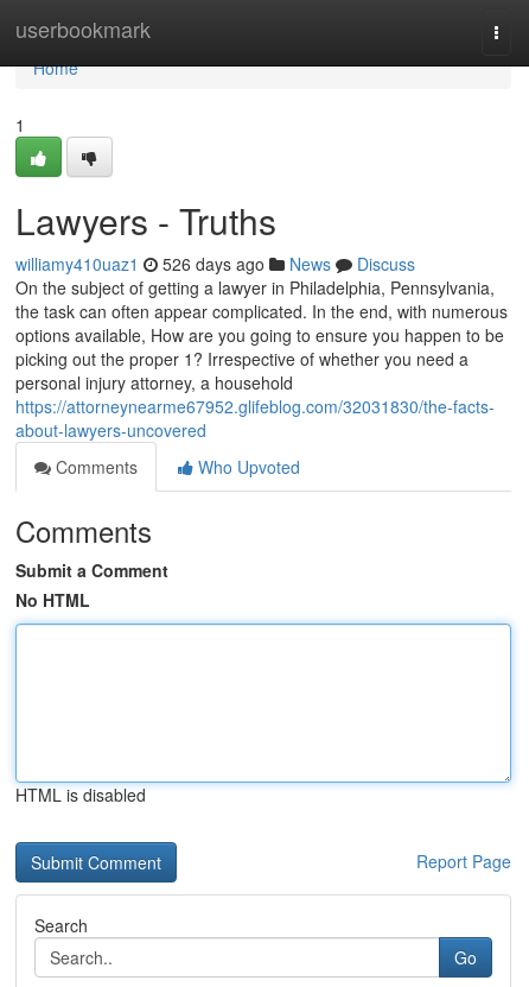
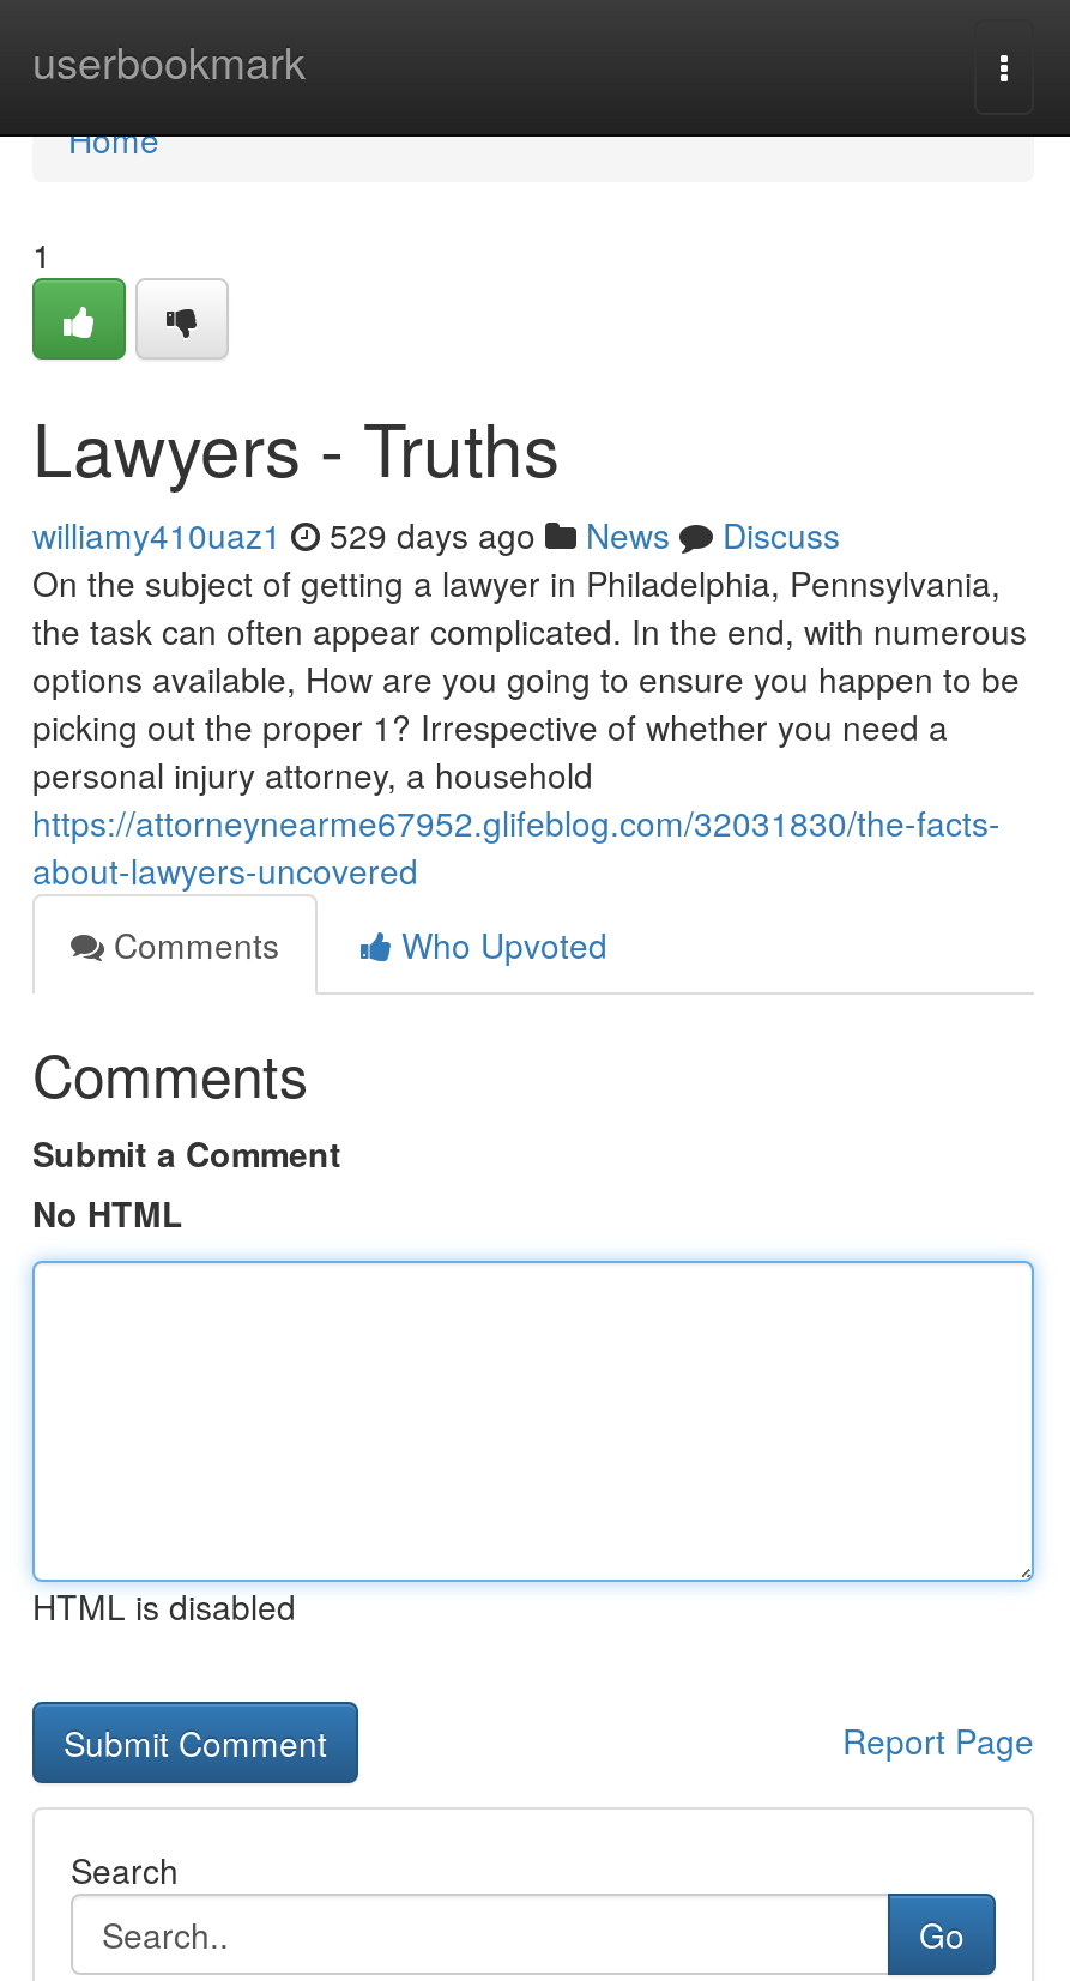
- williamy410uaz1 526 days ago News Discuss
+ williamy410uaz1 529 days ago News Discuss
